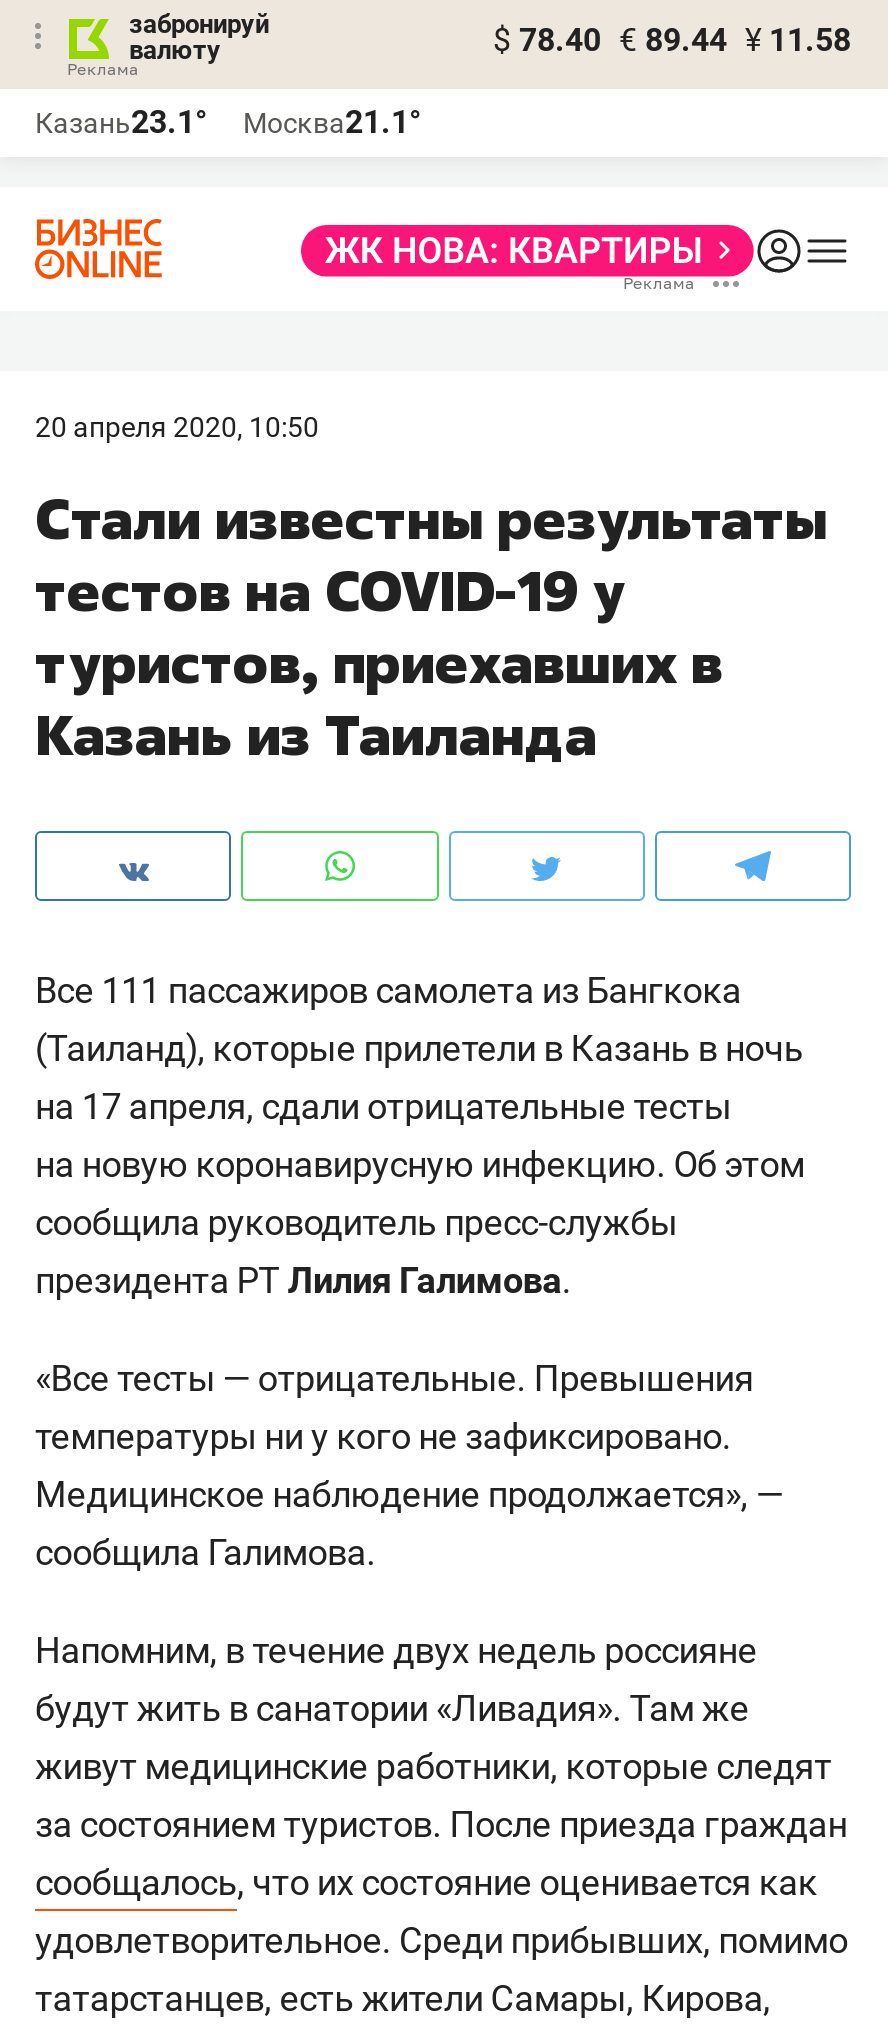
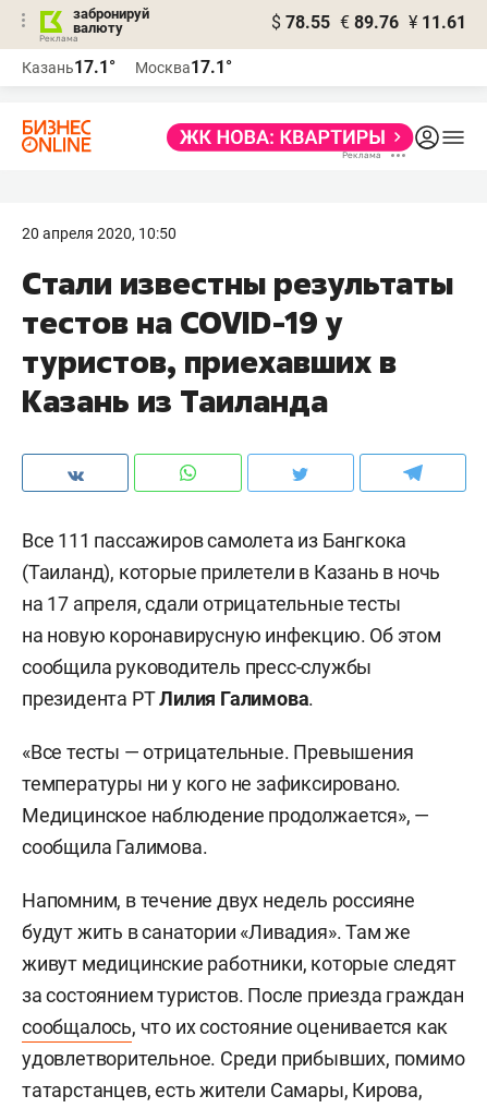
- $ 78.40 € 89.44 ¥ 11.58
+ $ 78.55 € 89.76 ¥ 11.61

- Казань23.1°
+ Казань17.1°

- Москва21.1°
+ Москва17.1°
